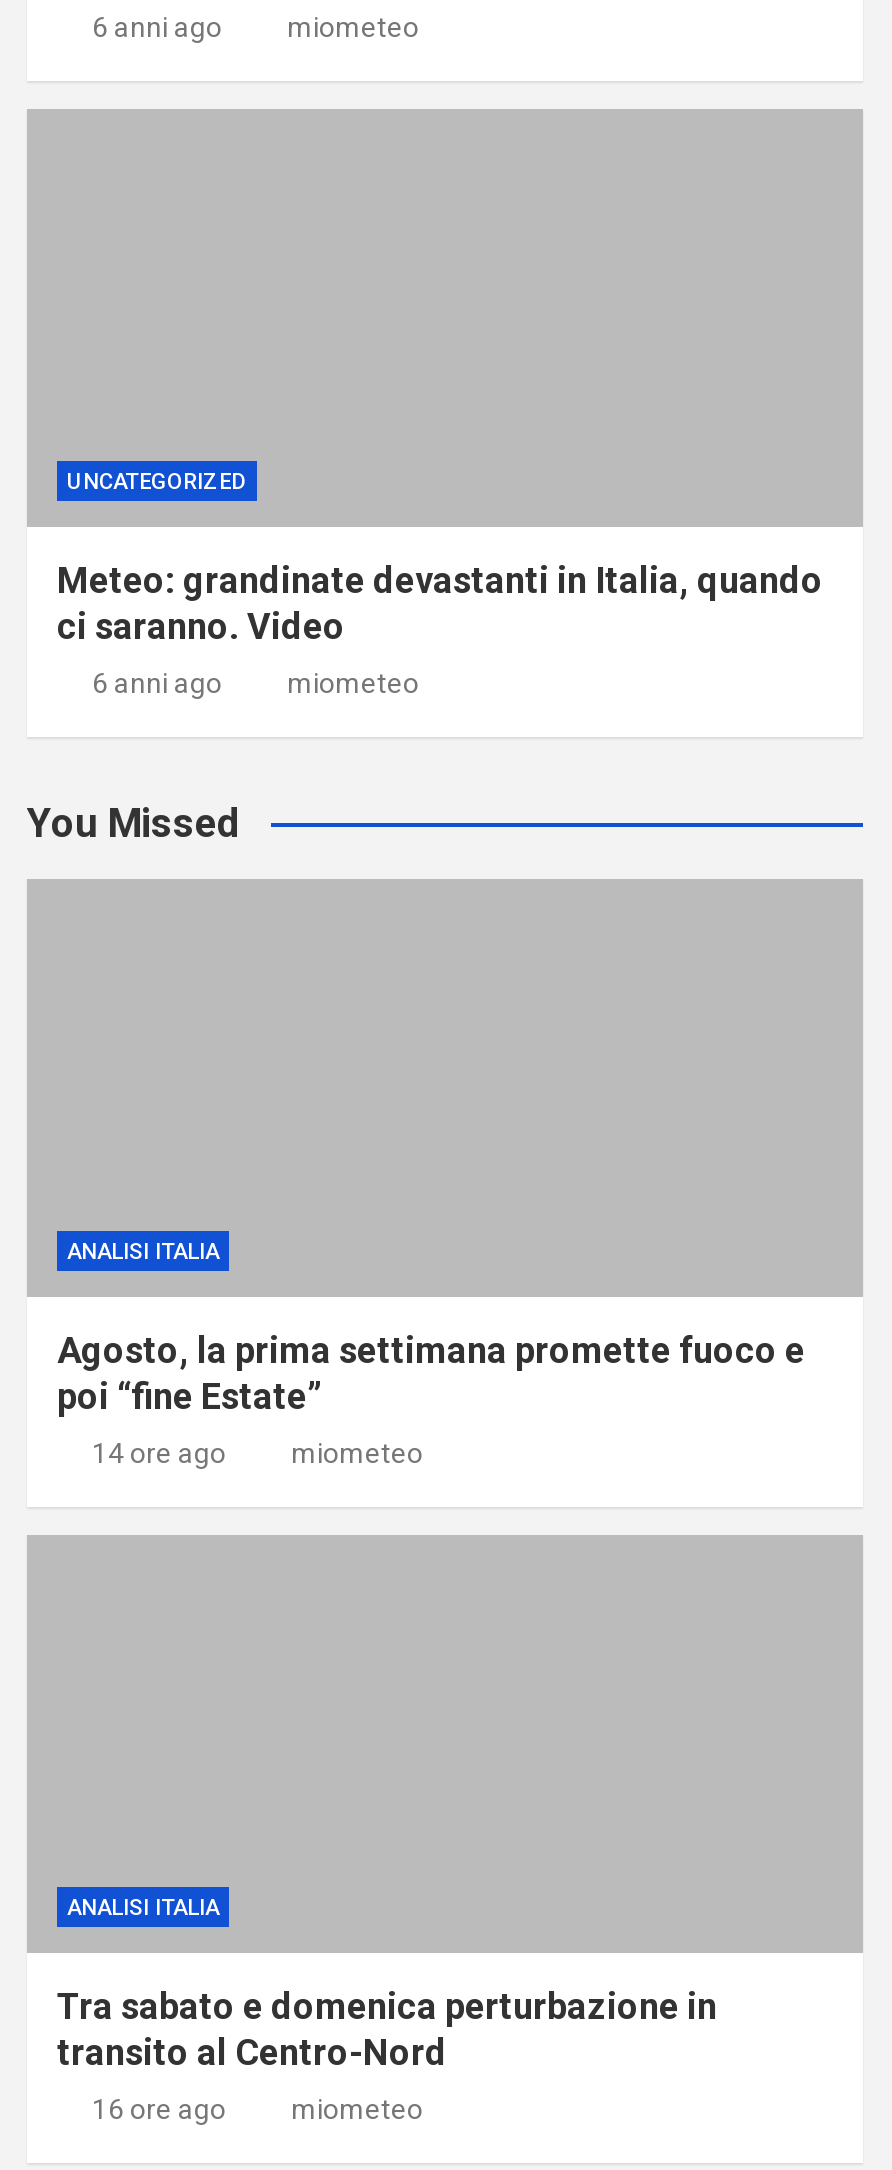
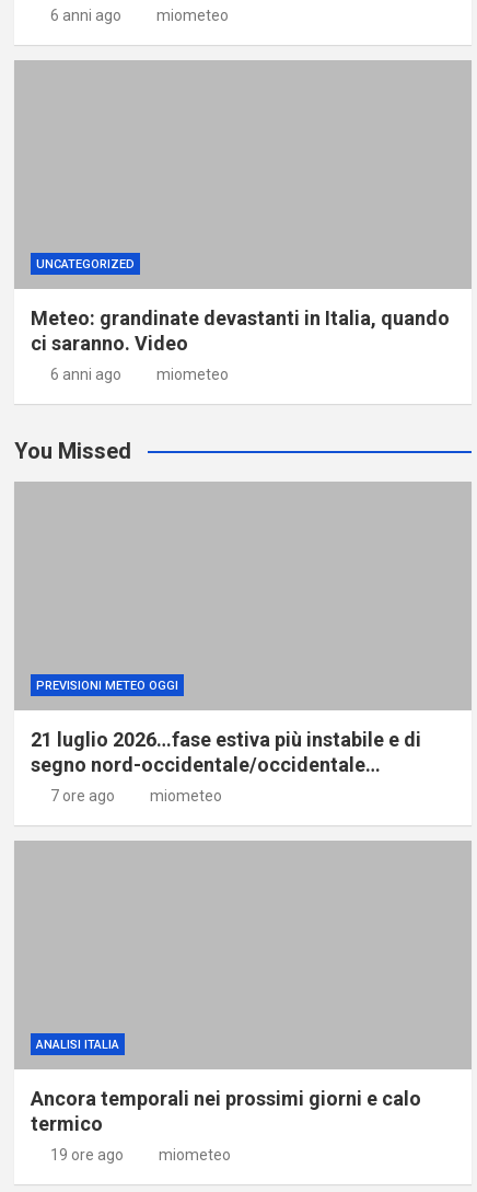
- ANALISI ITALIA
+ PREVISIONI METEO OGGI

- Agosto, la prima settimana promette fuoco e
- poi “fine Estate”
+ 21 luglio 2026…fase estiva più instabile e di
+ segno nord-occidentale/occidentale…

- 14 ore ago
+ 7 ore ago

- Tra sabato e domenica perturbazione in
- transito al Centro-Nord
+ Ancora temporali nei prossimi giorni e calo
+ termico

- 16 ore ago
+ 19 ore ago
